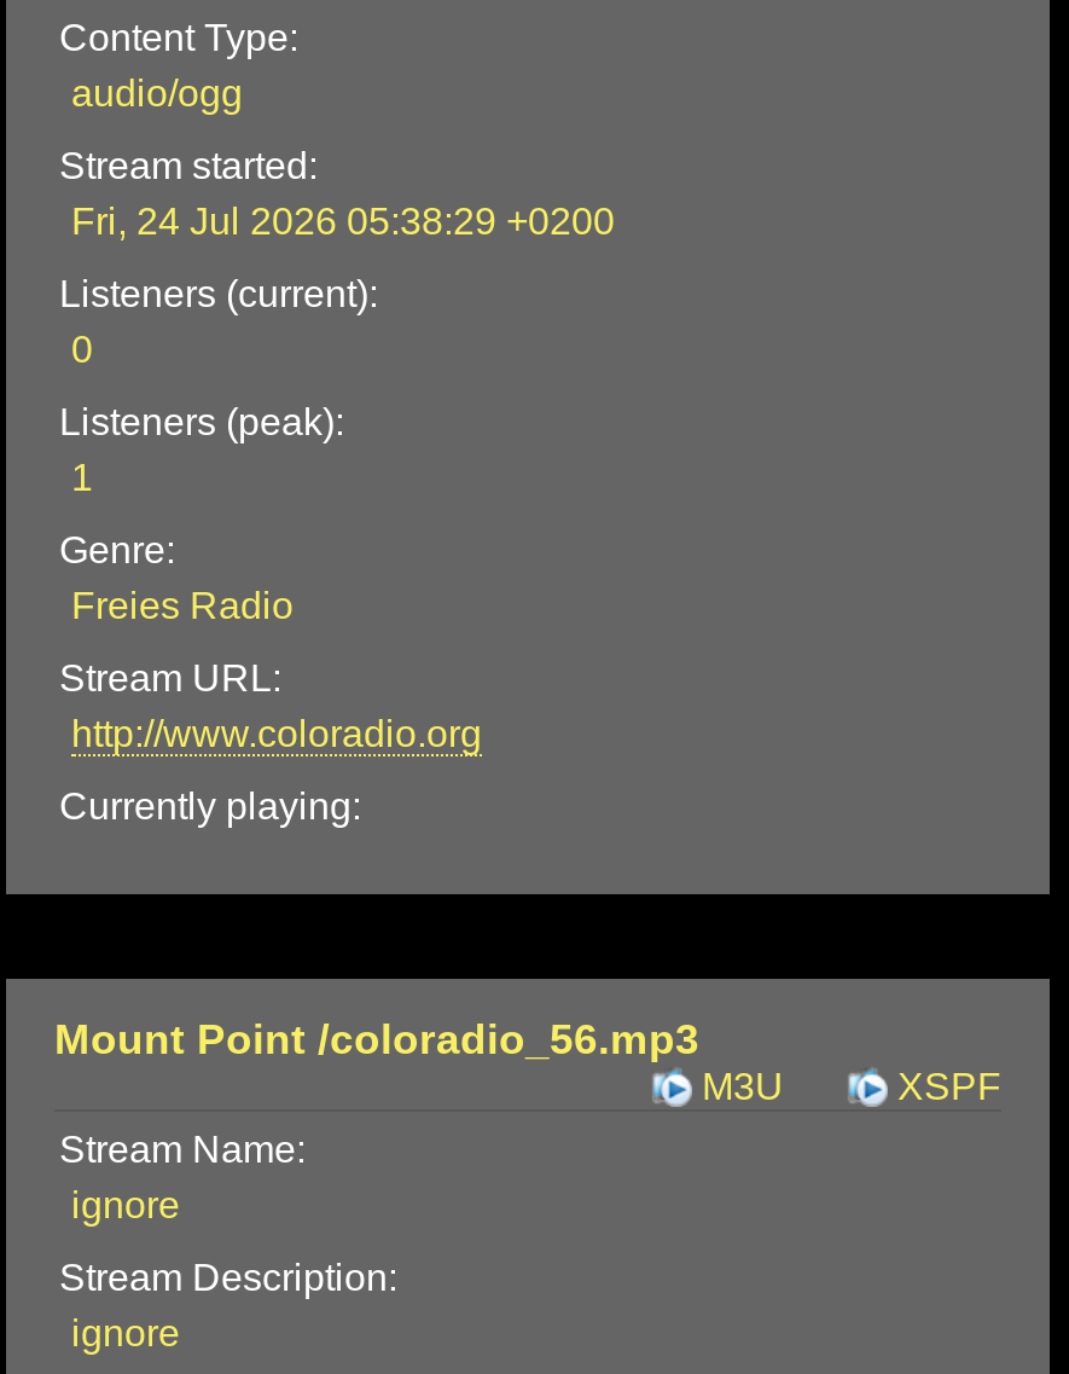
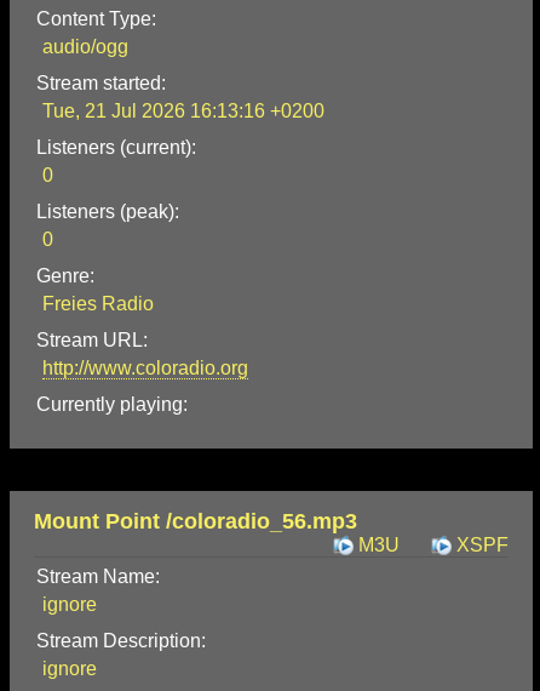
- Fri, 24 Jul 2026 05:38:29 +0200
+ Tue, 21 Jul 2026 16:13:16 +0200

- 1
+ 0
